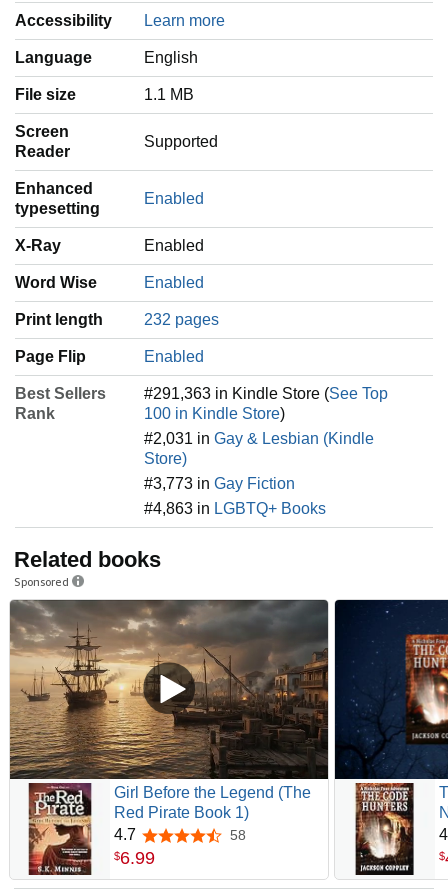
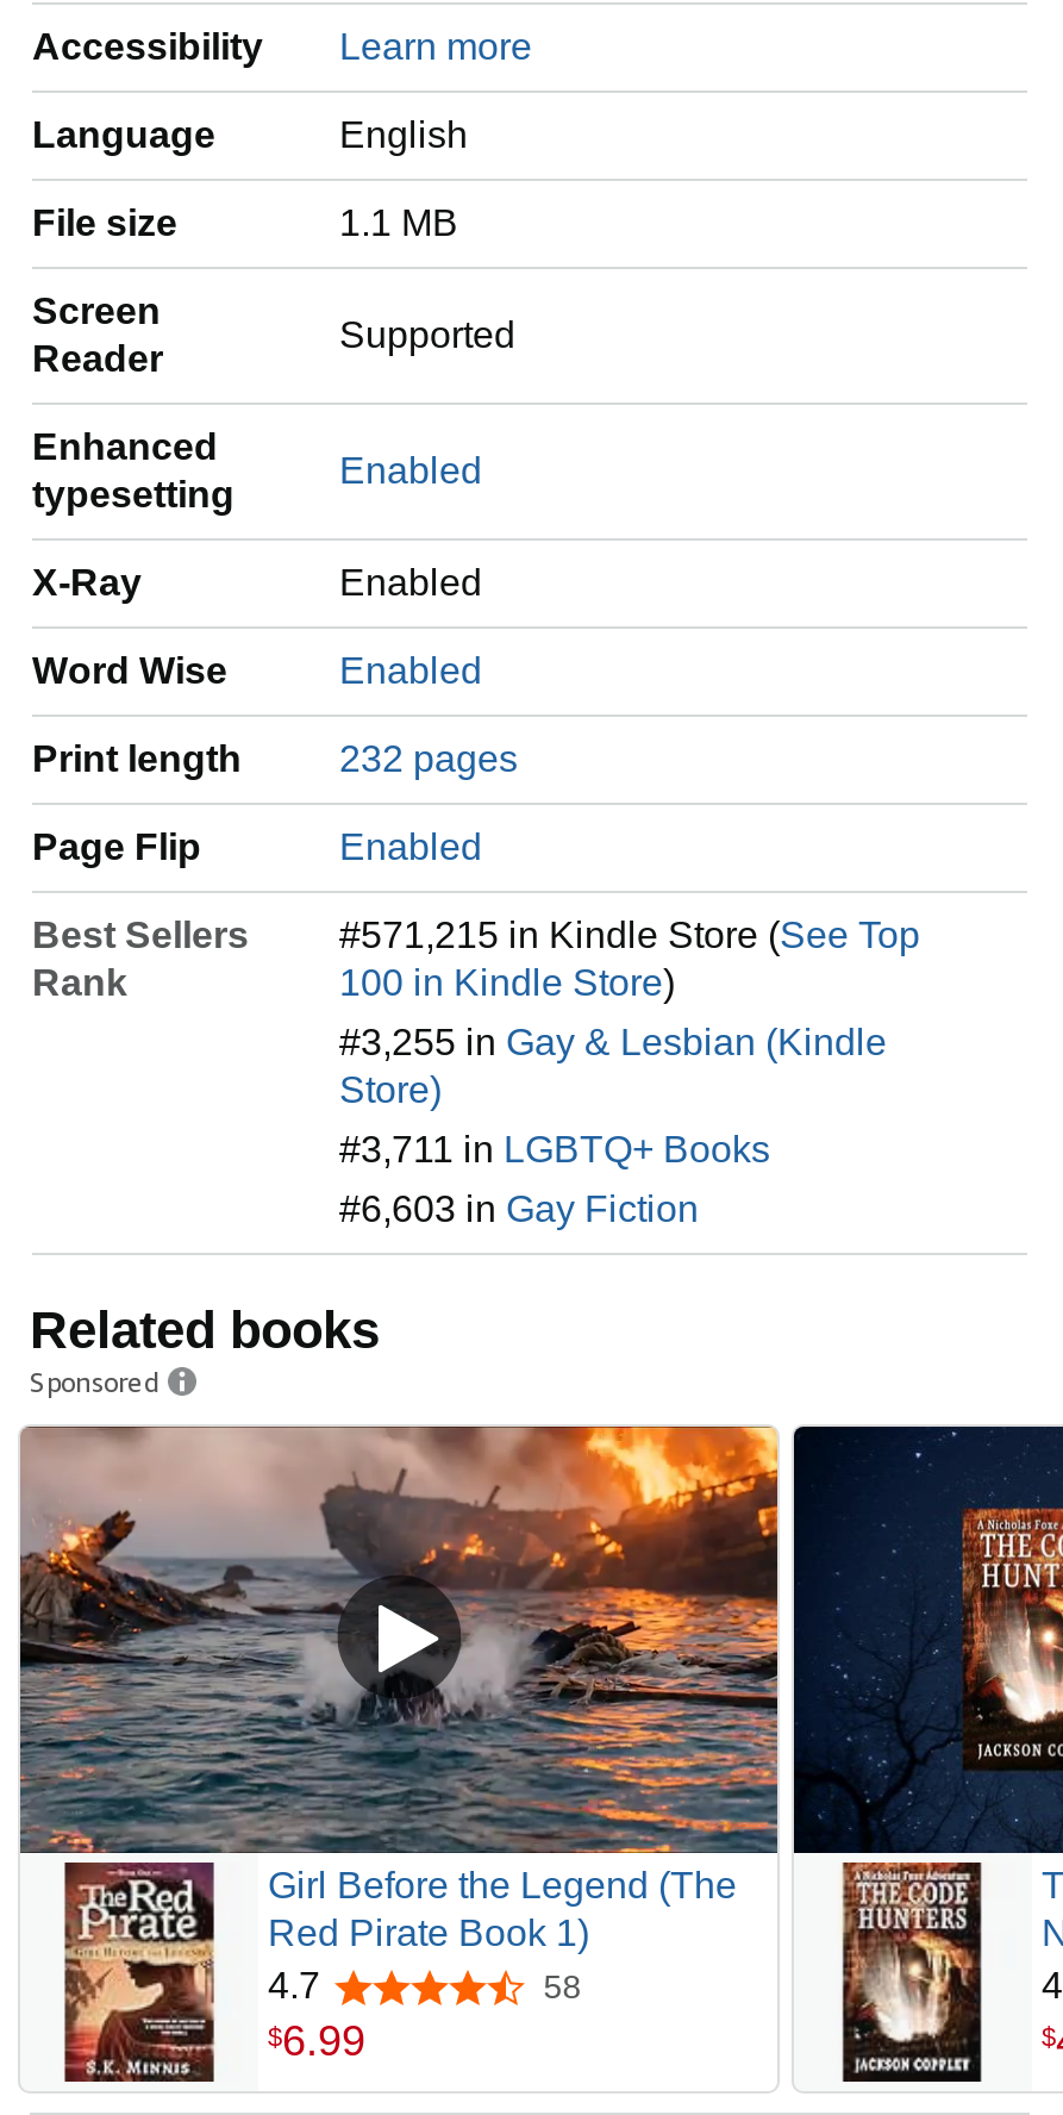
- #291,363 in Kindle Store (See Top
+ #571,215 in Kindle Store (See Top

- #2,031 in Gay & Lesbian (Kindle
+ #3,255 in Gay & Lesbian (Kindle

- #3,773 in Gay Fiction
+ #3,711 in LGBTQ+ Books

- #4,863 in LGBTQ+ Books
+ #6,603 in Gay Fiction

- [image]
+ [image]
